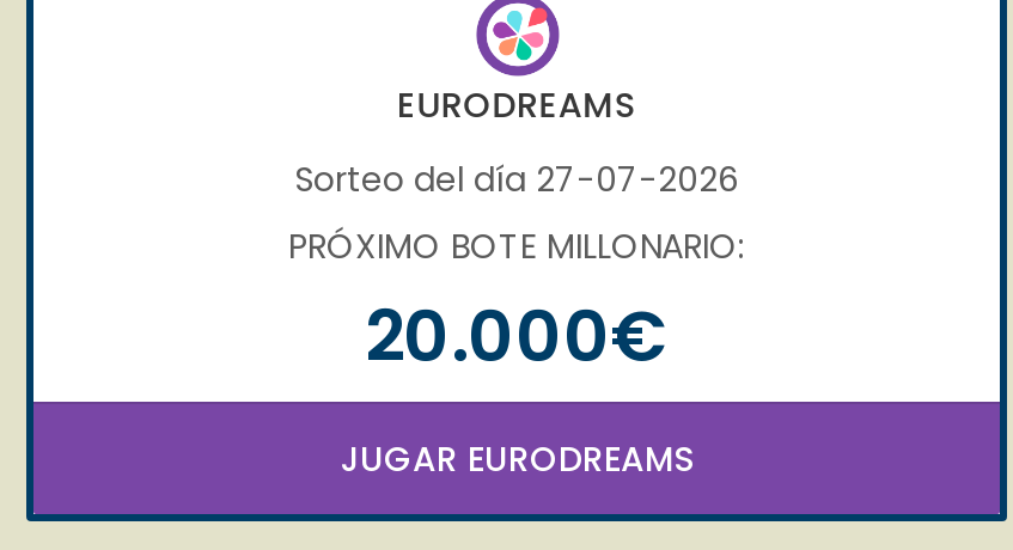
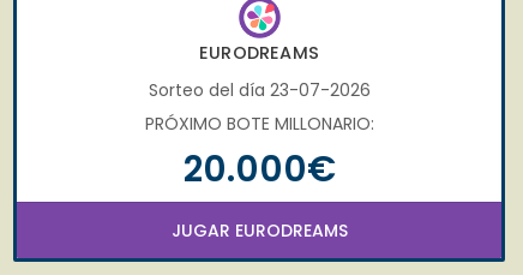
- Sorteo del día 27-07-2026
+ Sorteo del día 23-07-2026
